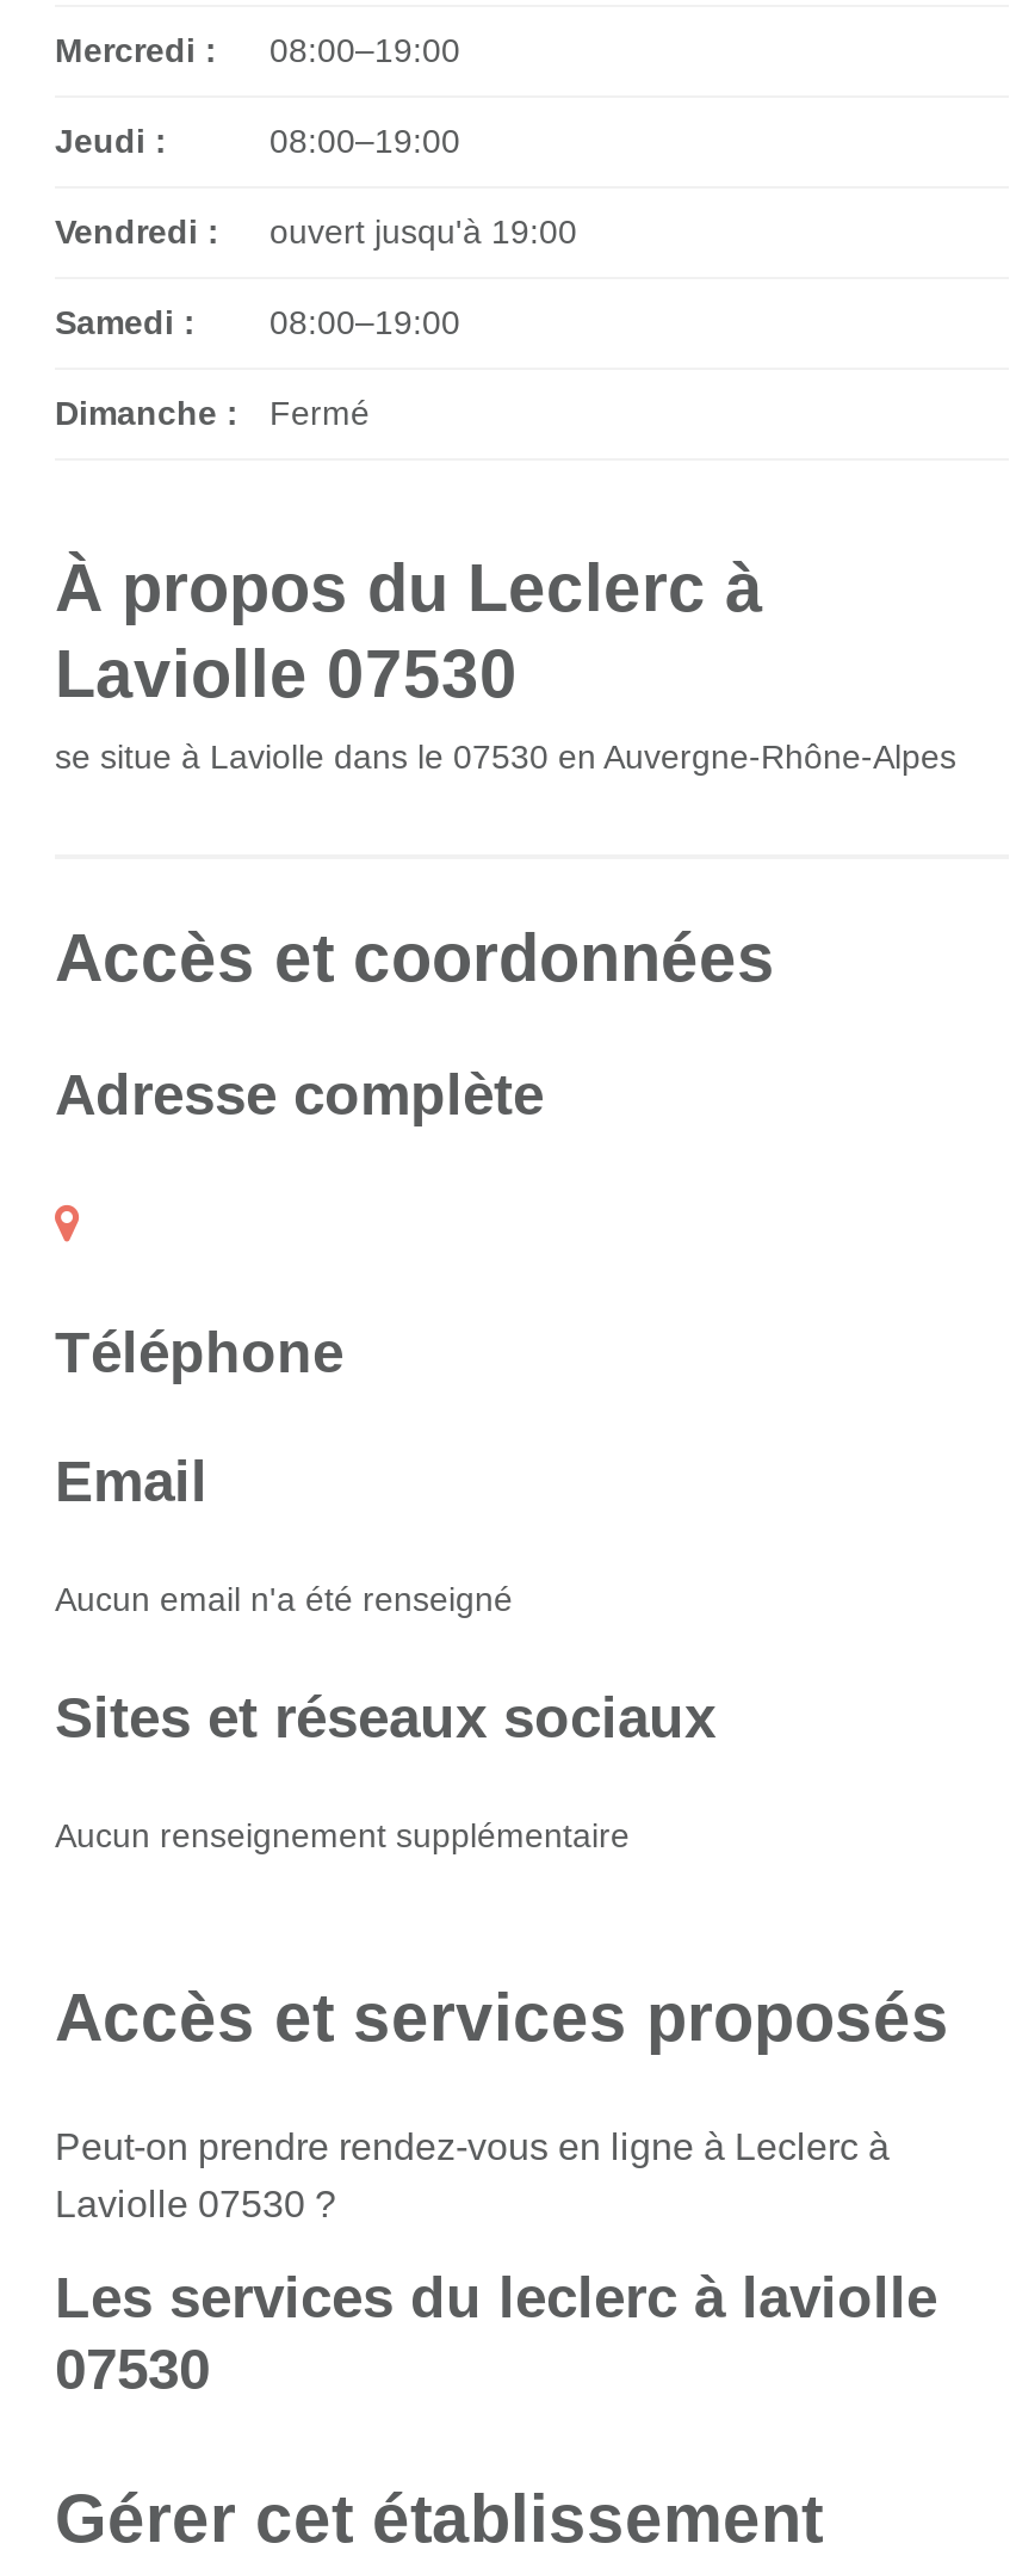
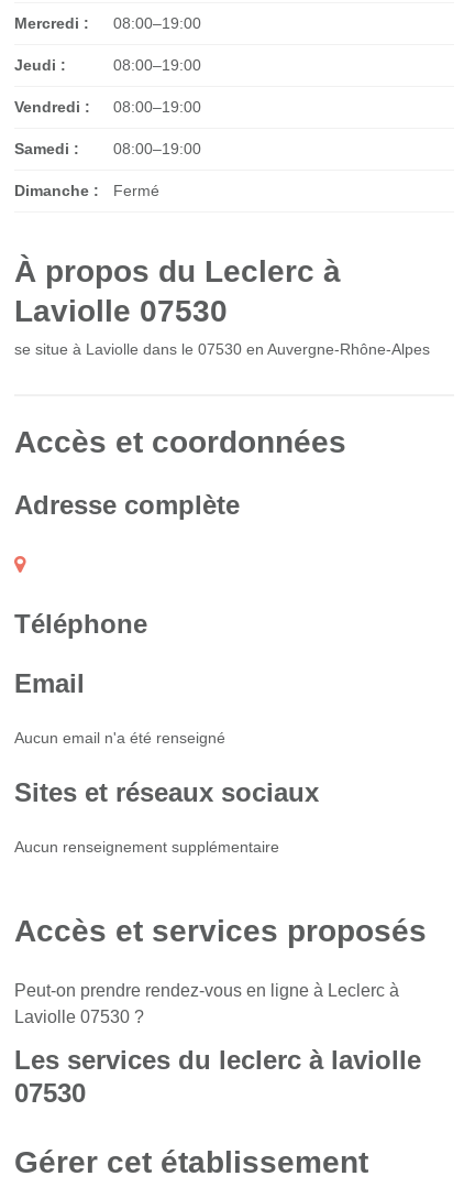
- ouvert jusqu'à 19:00
+ 08:00–19:00
